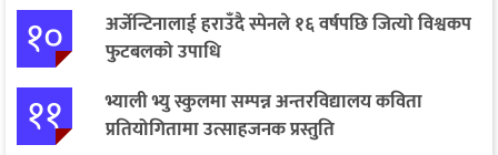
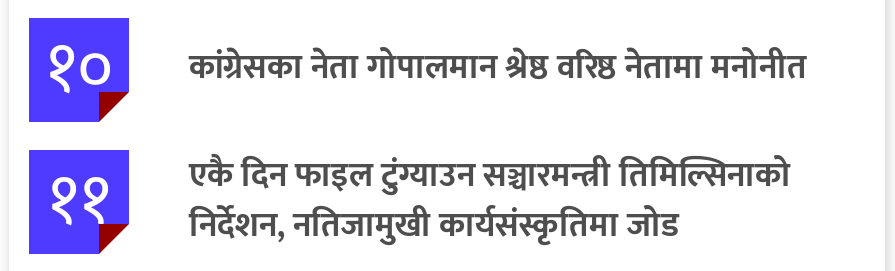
- अर्जेन्टिनालाई हराउँदै स्पेनले १६ वर्षपछि जित्यो विश्वकप
- फुटबलको उपाधि
+ कांग्रेसका नेता गोपालमान श्रेष्ठ वरिष्ठ नेतामा मनोनीत

- भ्याली भ्यु स्कुलमा सम्पन्न अन्तरविद्यालय कविता
- प्रतियोगितामा उत्साहजनक प्रस्तुति
+ एकै दिन फाइल टुंग्याउन सञ्चारमन्त्री तिमिल्सिनाको
+ निर्देशन, नतिजामुखी कार्यसंस्कृतिमा जोड
